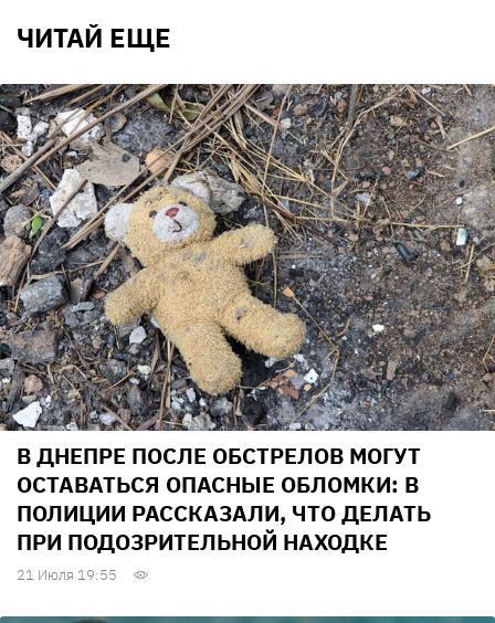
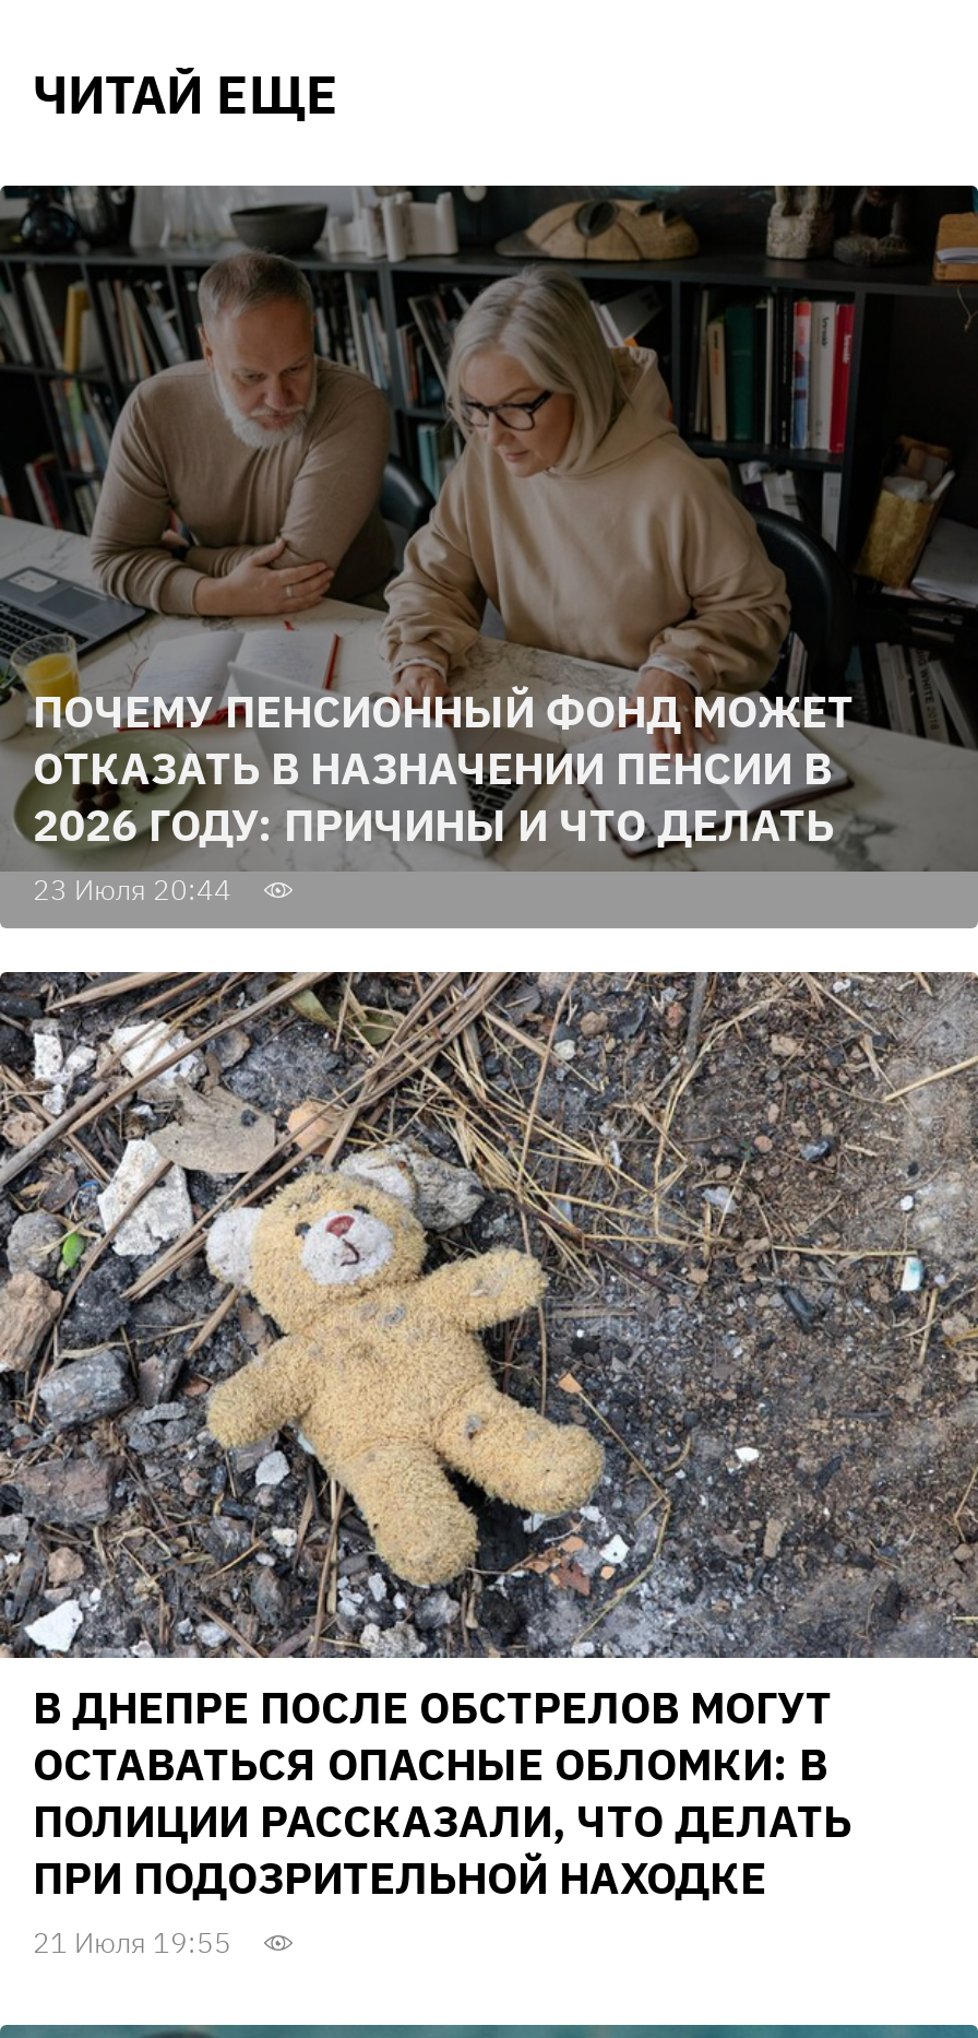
+ [image]
+ ПОЧЕМУ ПЕНСИОННЫЙ ФОНД МОЖЕТ
+ ОТКАЗАТЬ В НАЗНАЧЕНИИ ПЕНСИИ В
+ 2026 ГОДУ: ПРИЧИНЫ И ЧТО ДЕЛАТЬ
+ 23 Июля 20:44
